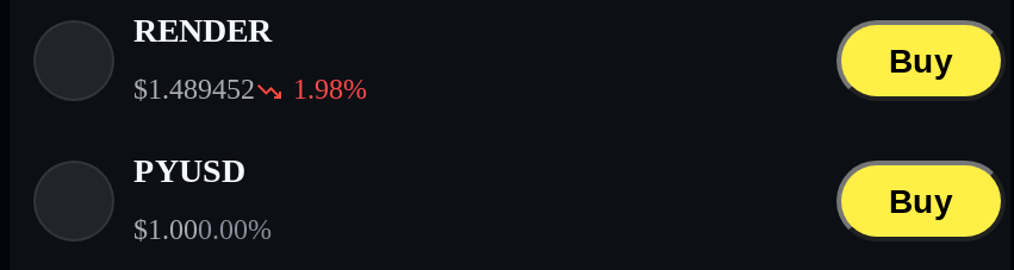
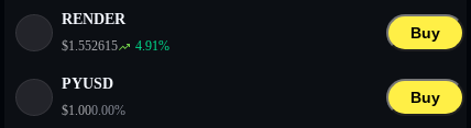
- $1.489452
+ $1.552615

- 1.98%
+ 4.91%
